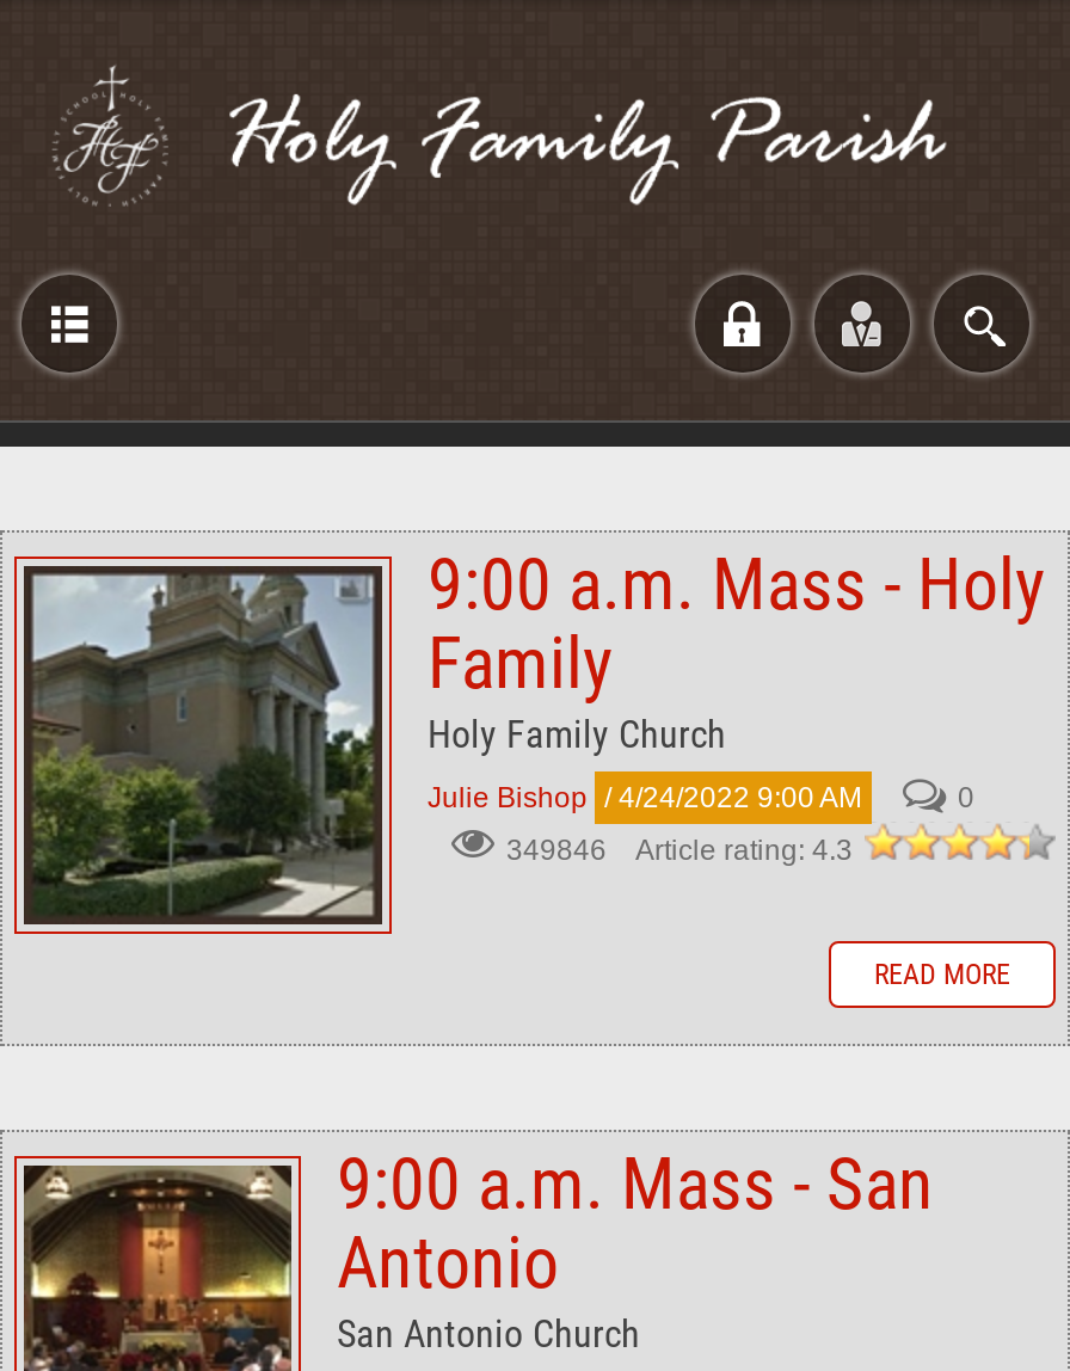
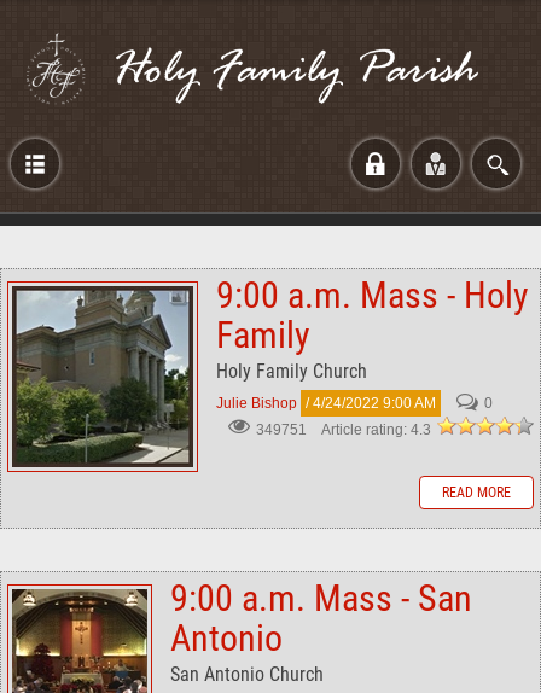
- 349846 Article rating: 4.3
+ 349751 Article rating: 4.3
